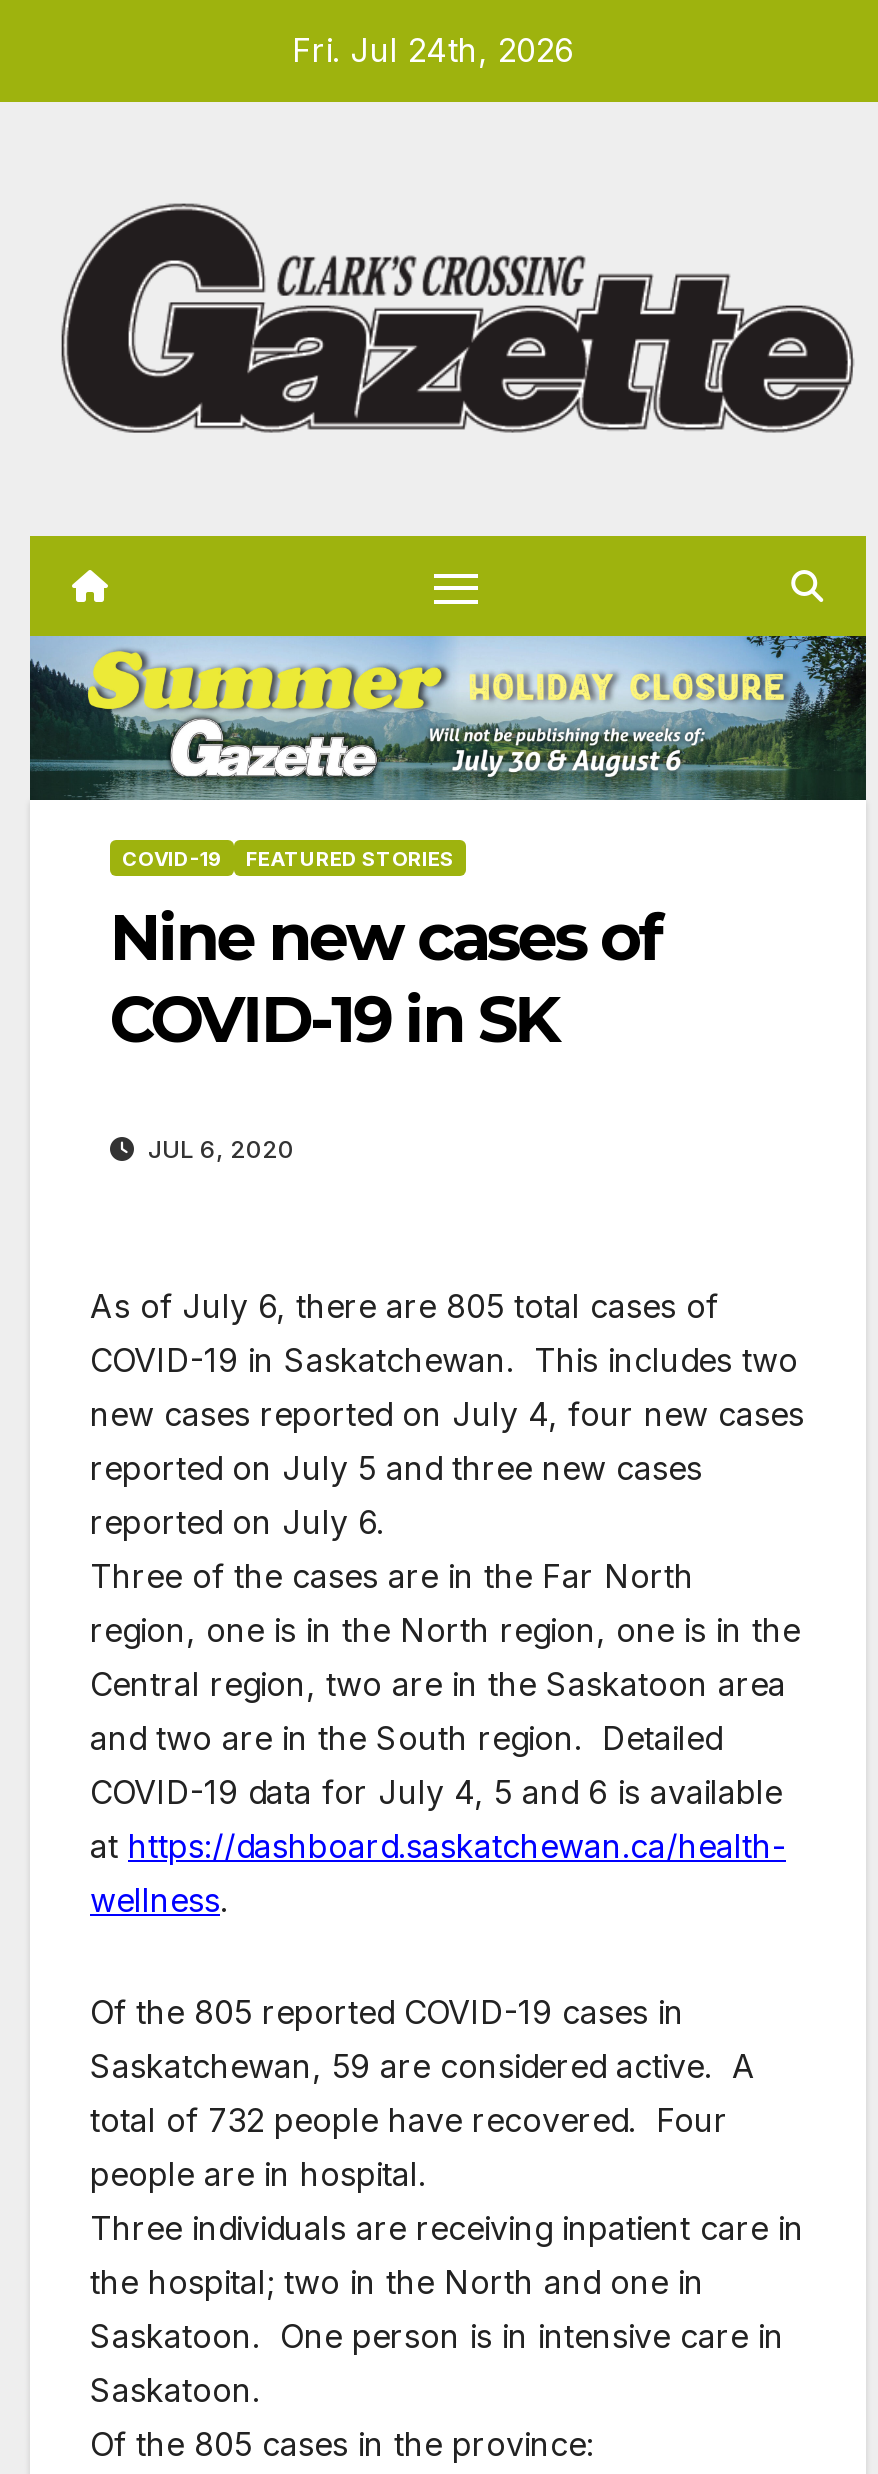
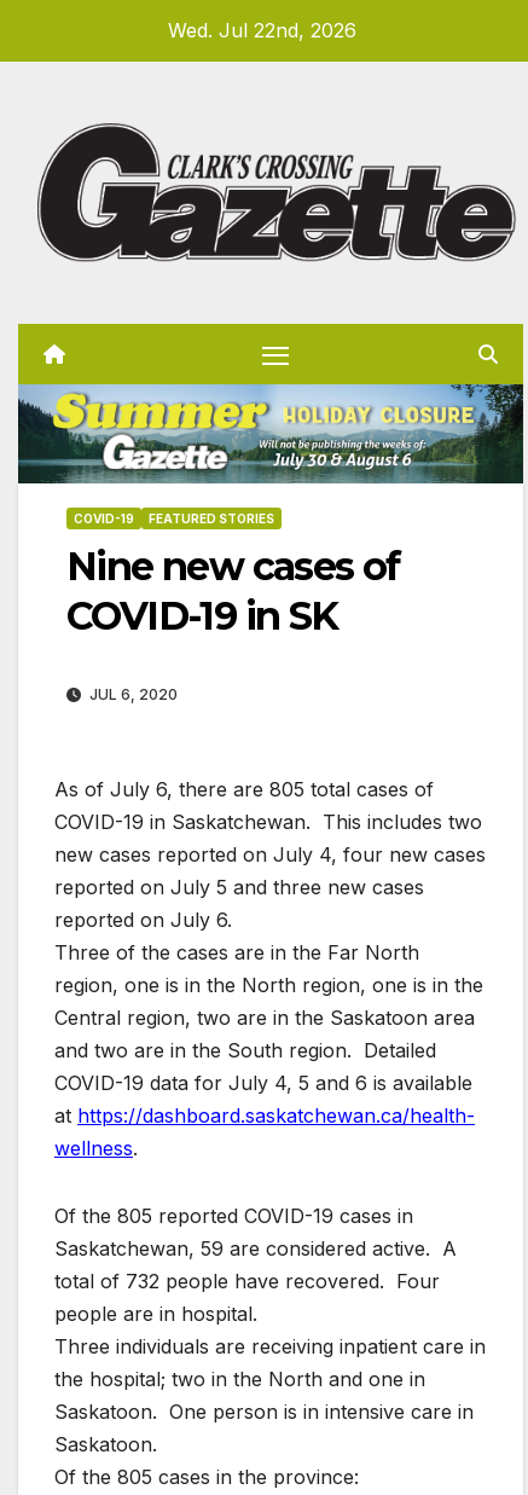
- Fri. Jul 24th, 2026
+ Wed. Jul 22nd, 2026
